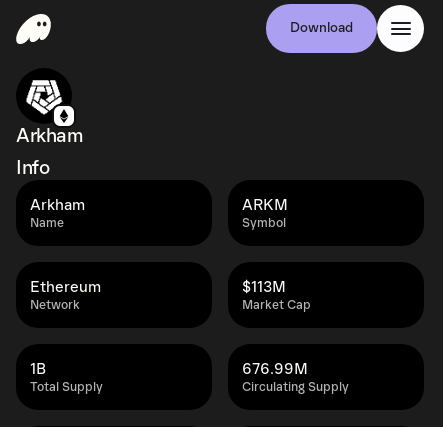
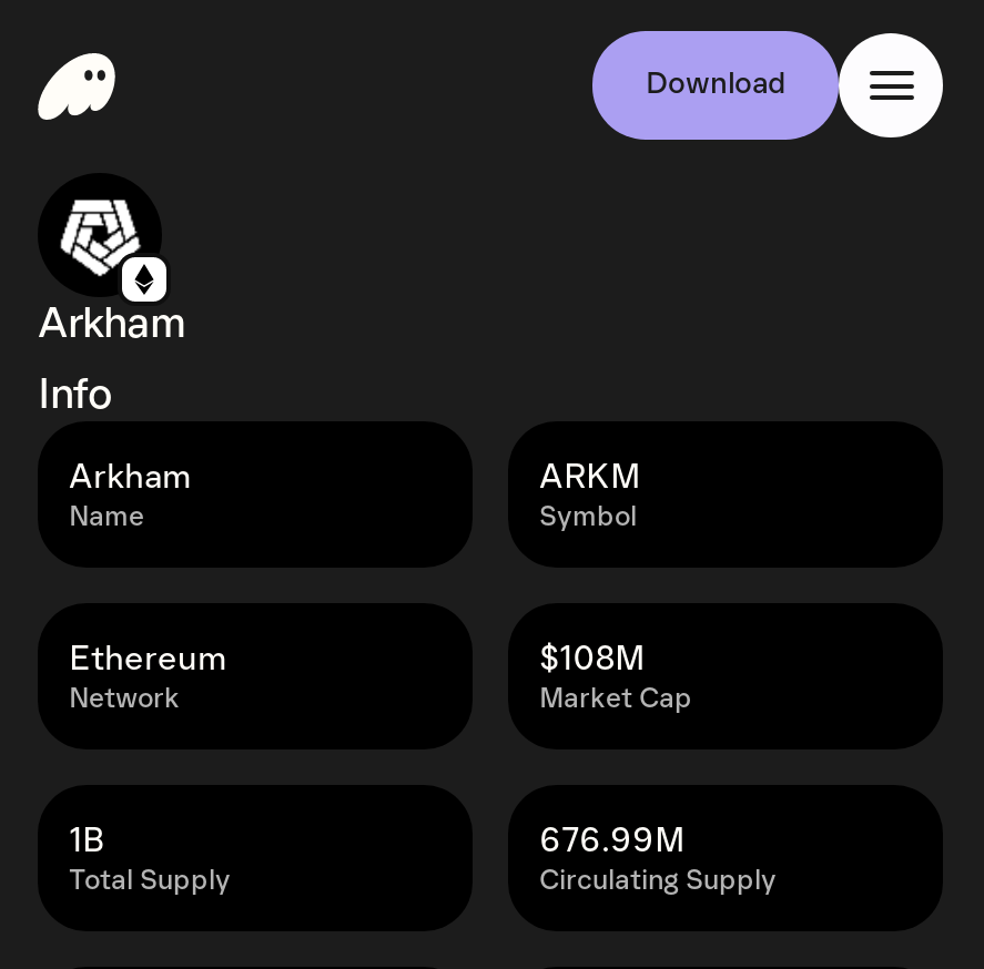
- $113M
+ $108M
